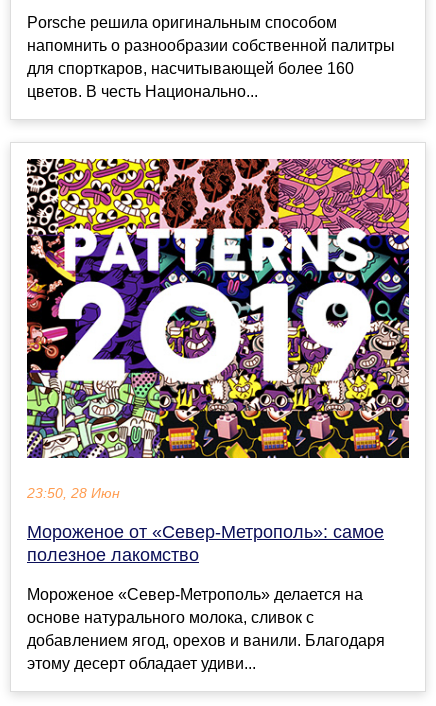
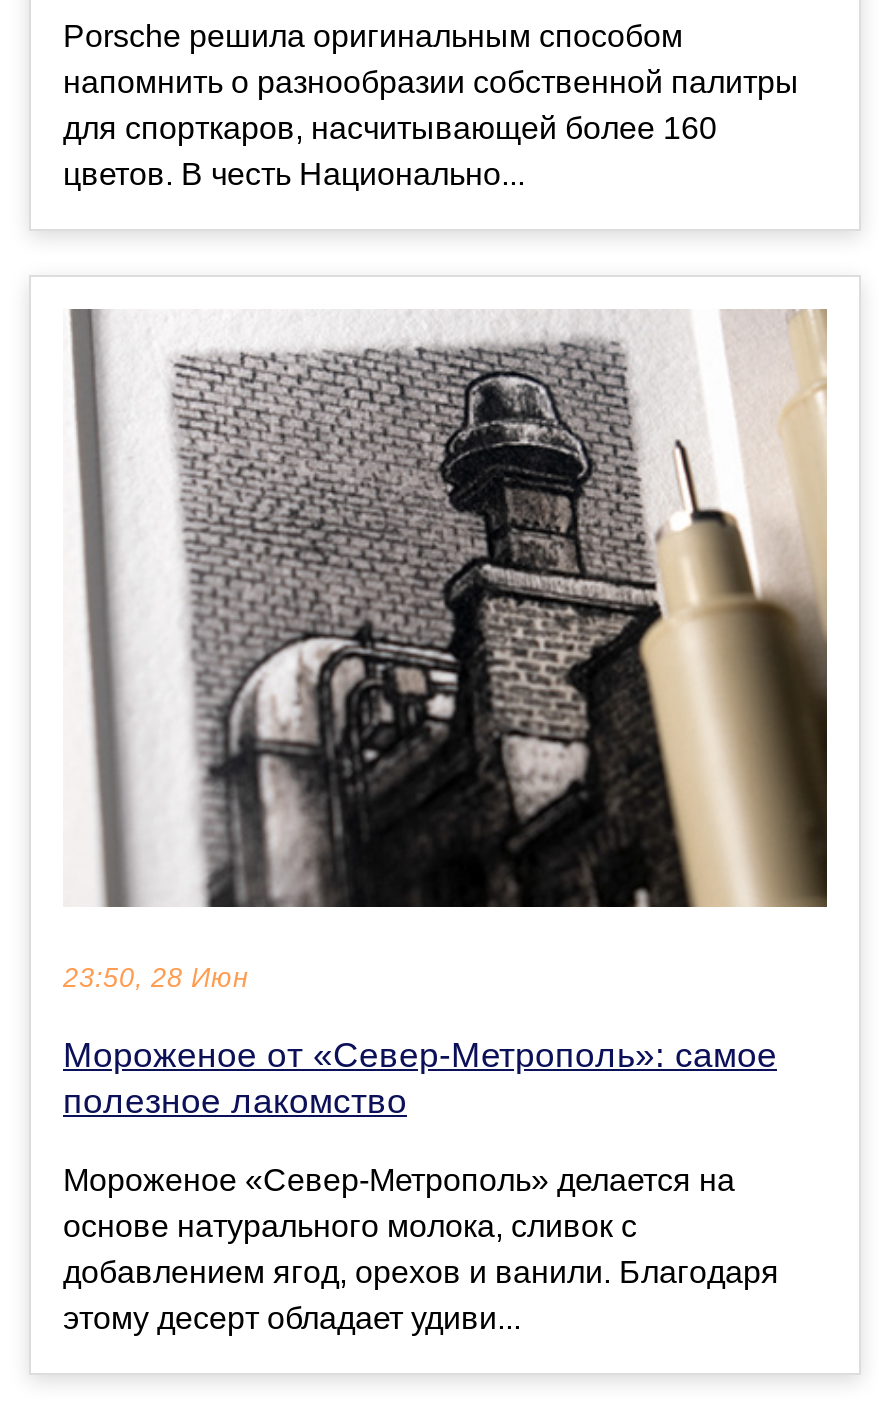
- [image]
+ [image]
